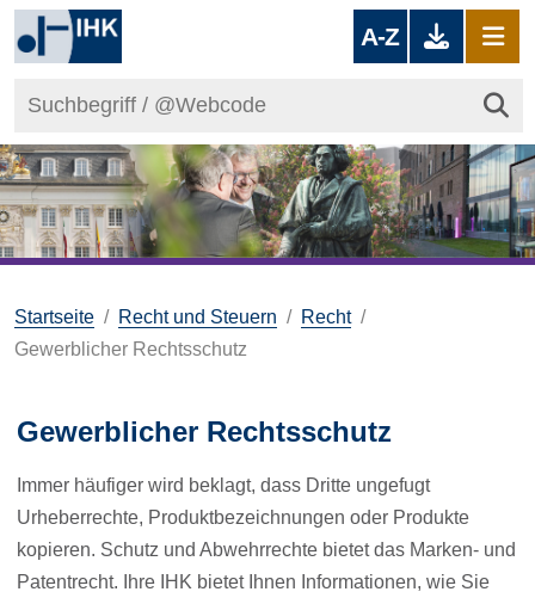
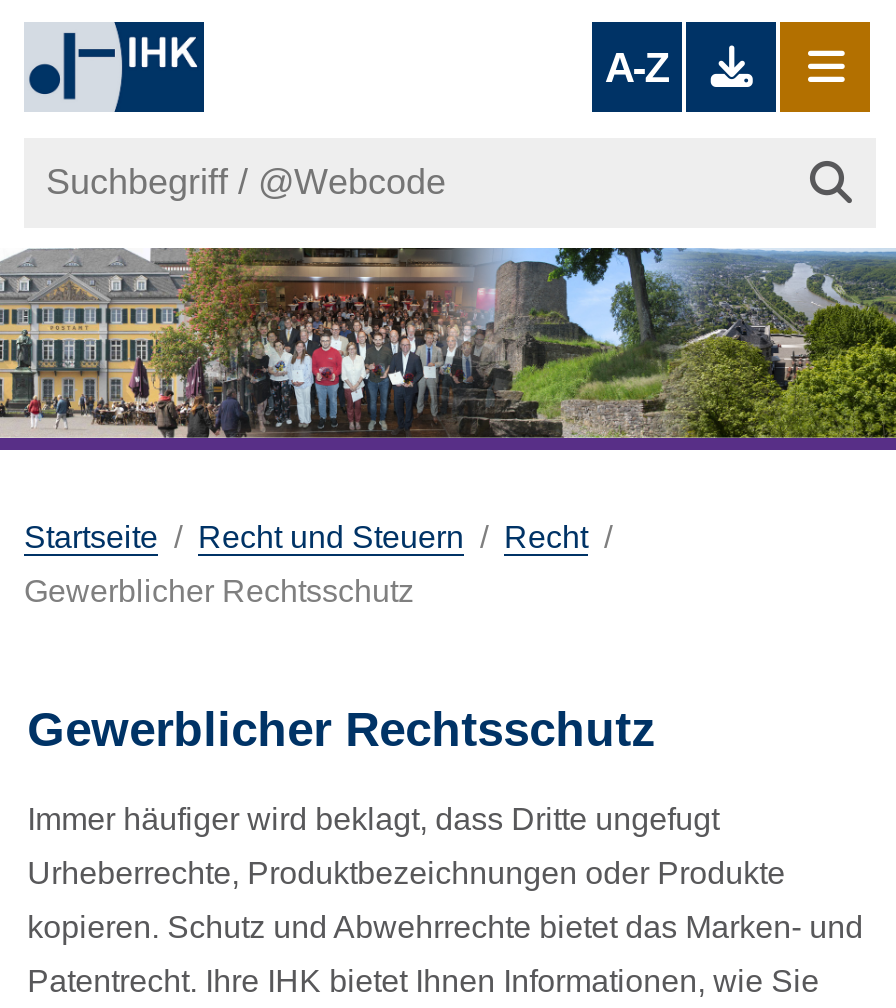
- [image]
+ [image]
